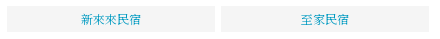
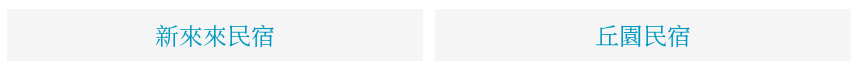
- 至家民宿
+ 丘園民宿
